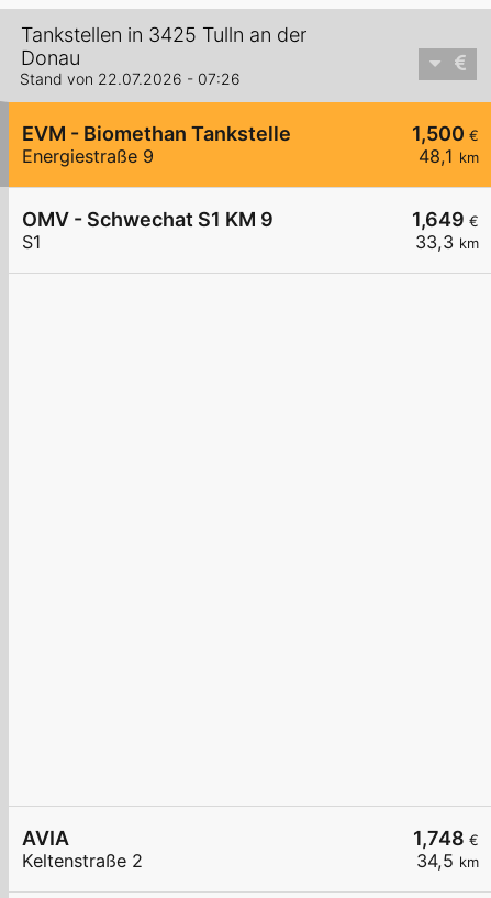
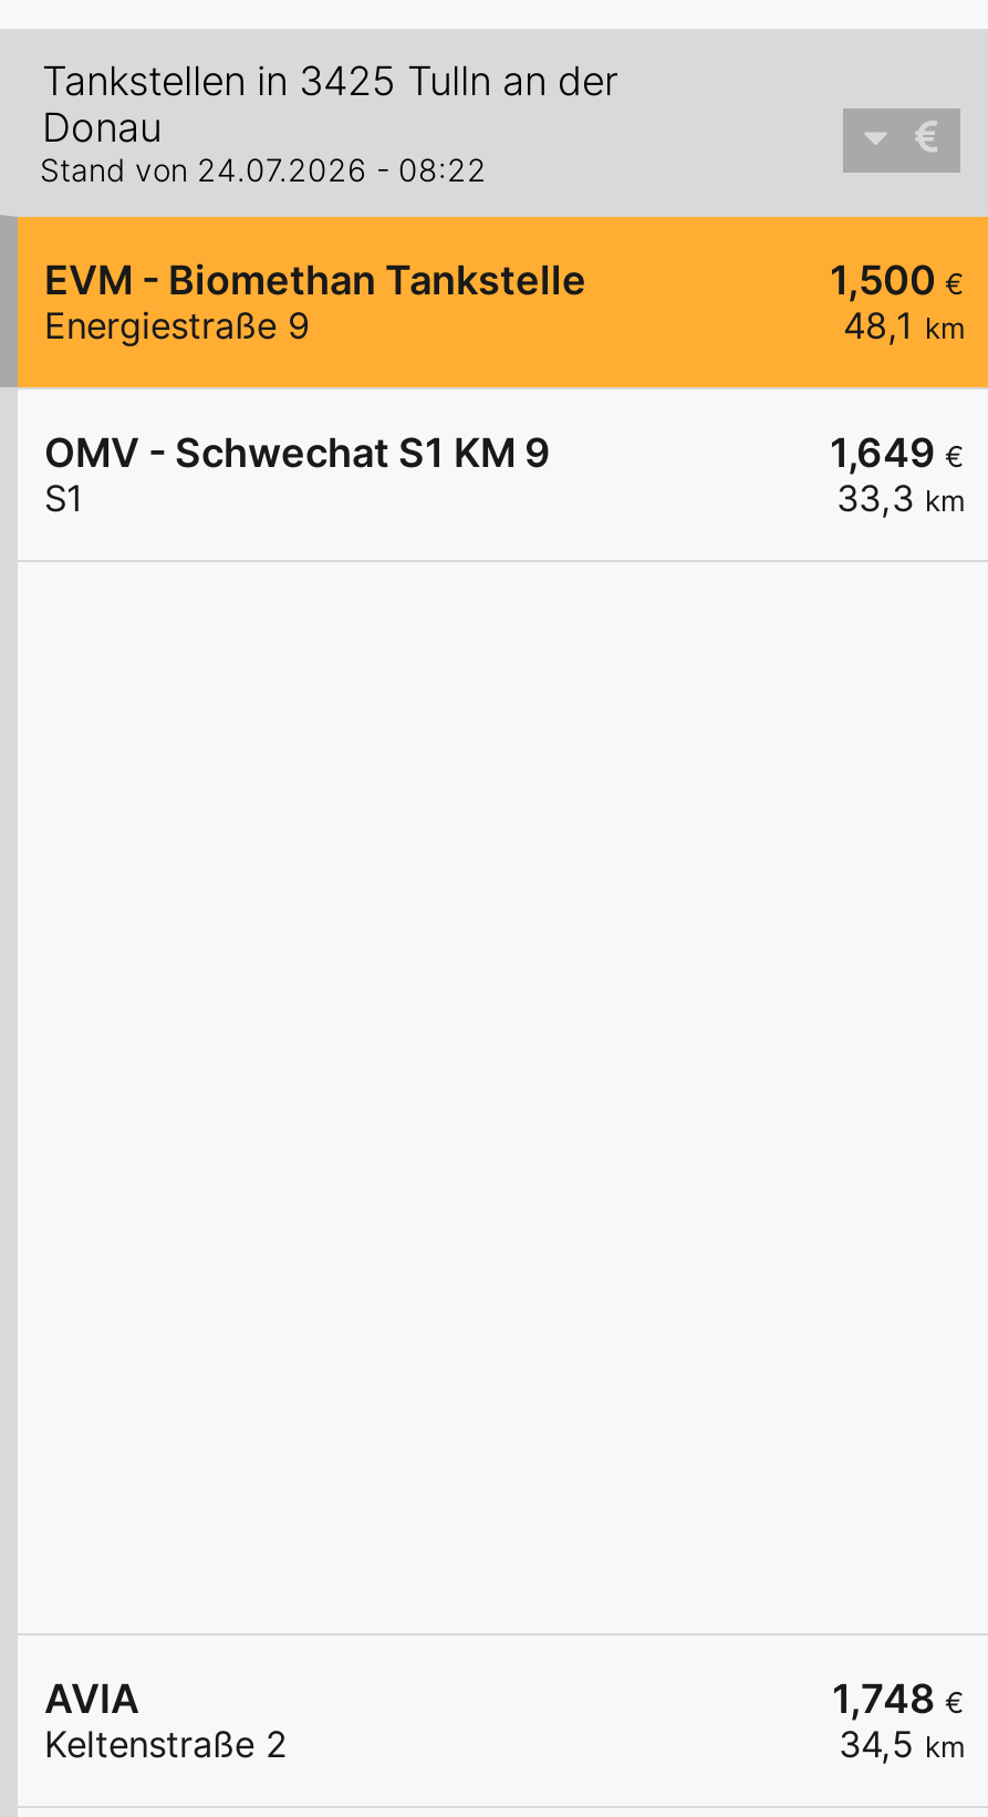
- Stand von 22.07.2026 - 07:26
+ Stand von 24.07.2026 - 08:22
